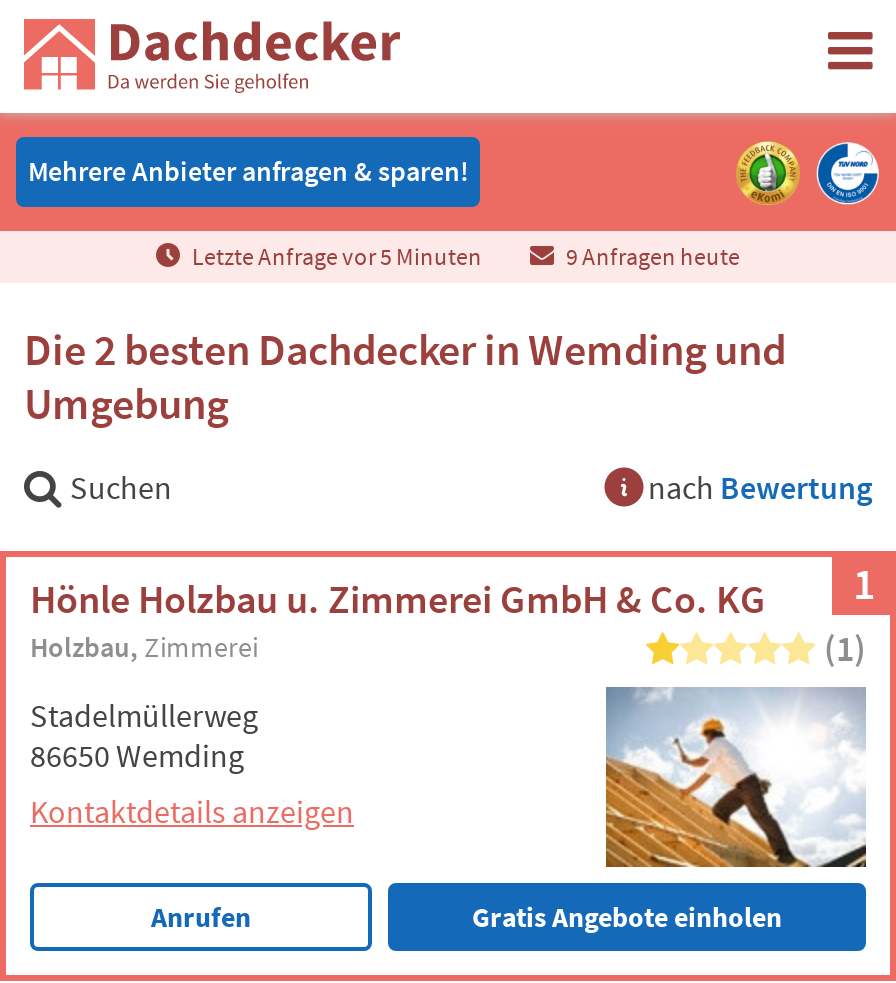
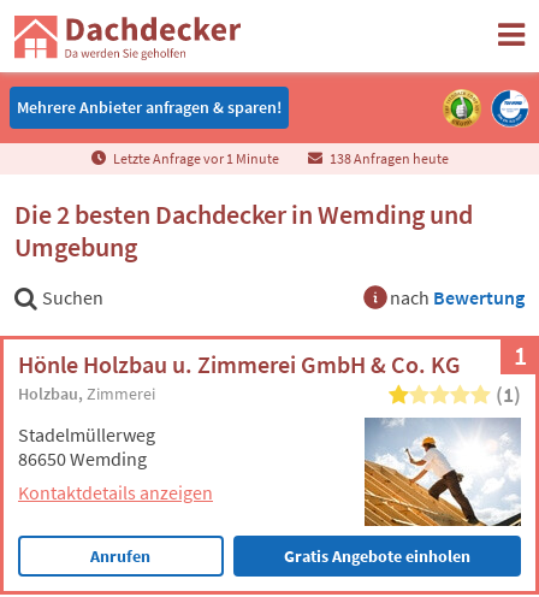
- Letzte Anfrage vor5 Minuten
+ Letzte Anfrage vor1 Minute

- 9 Anfragen heute
+ 138 Anfragen heute
